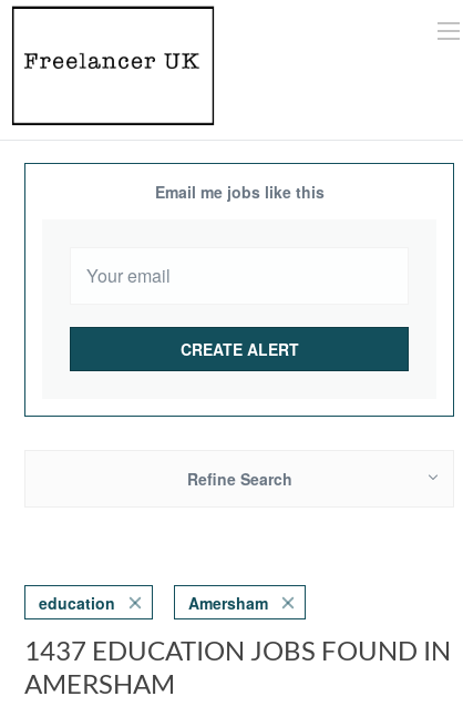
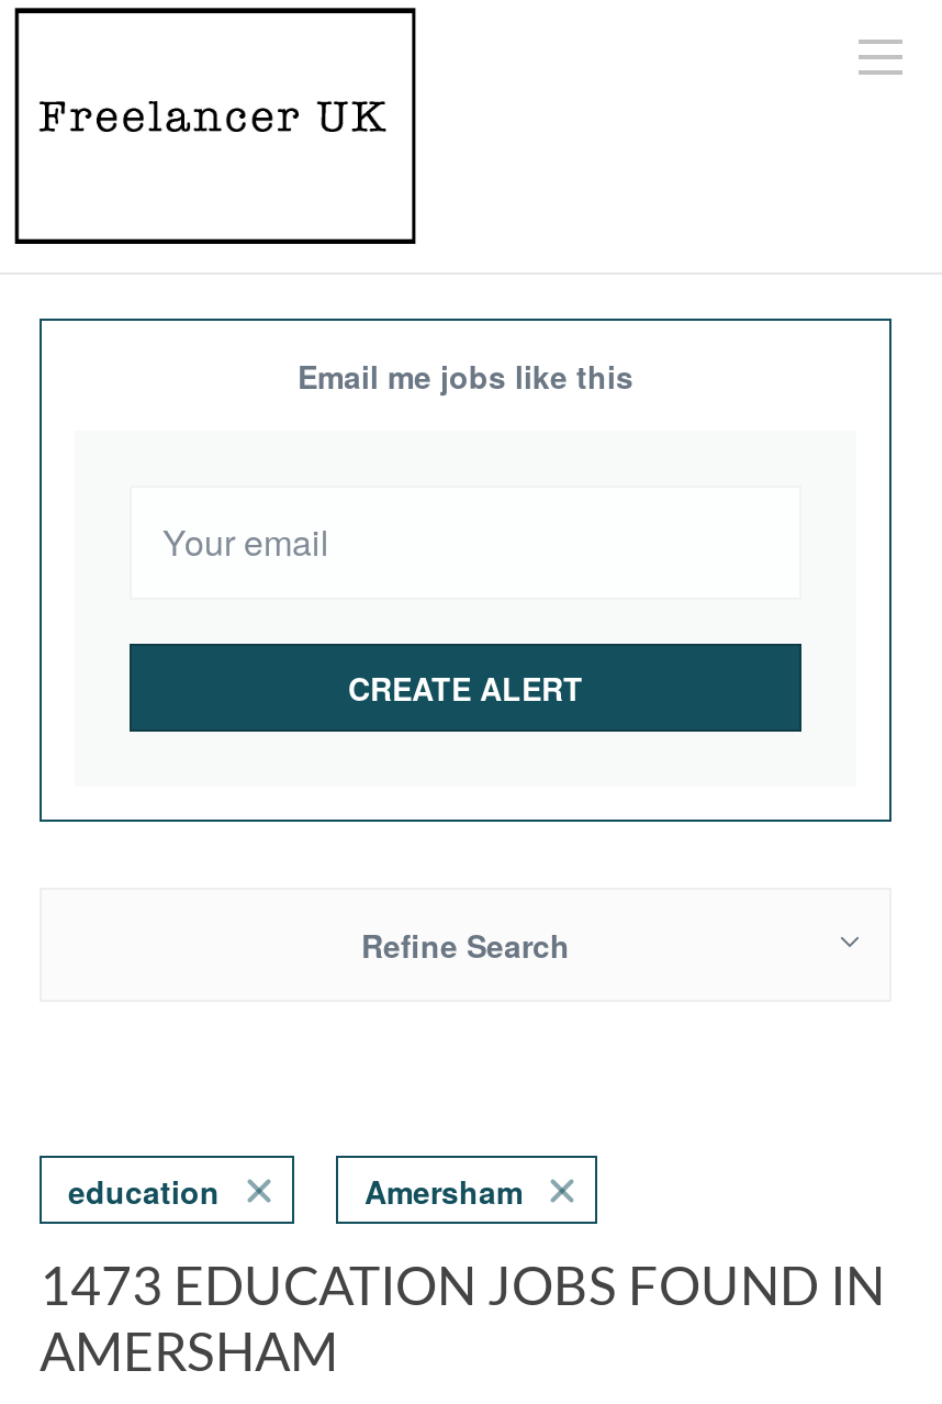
- 1437 EDUCATION JOBS FOUND IN
+ 1473 EDUCATION JOBS FOUND IN
